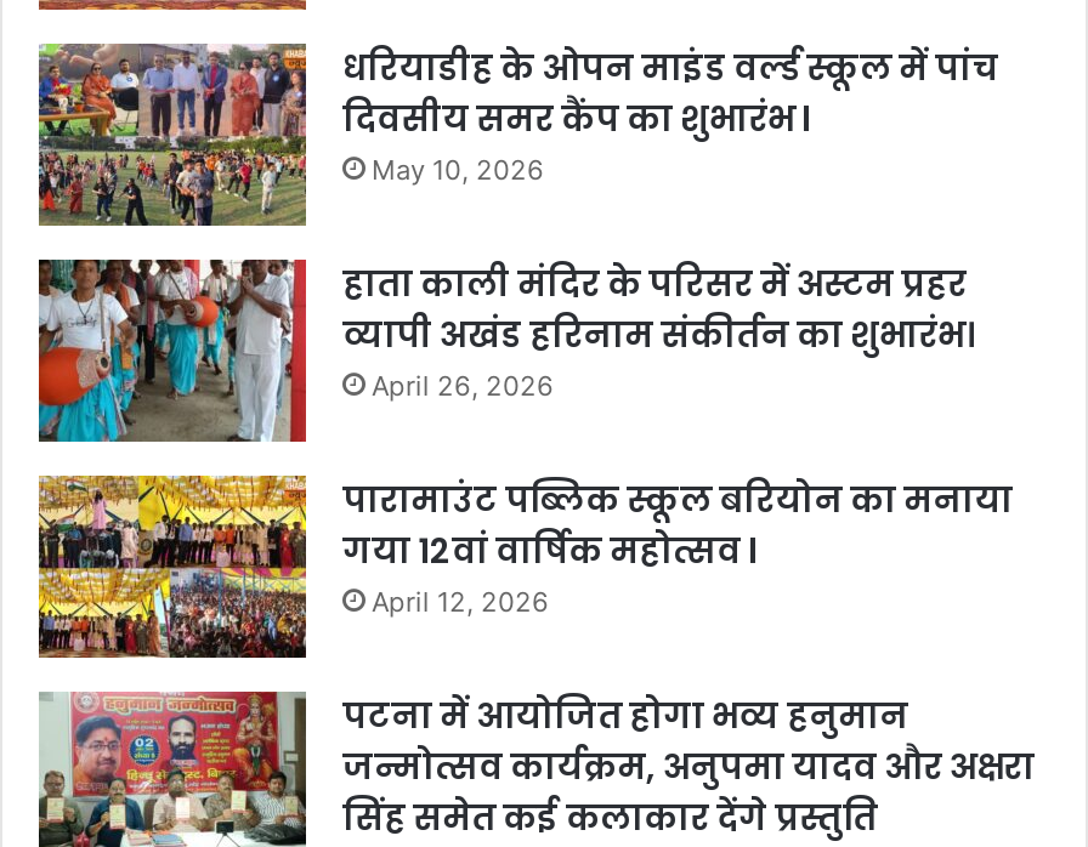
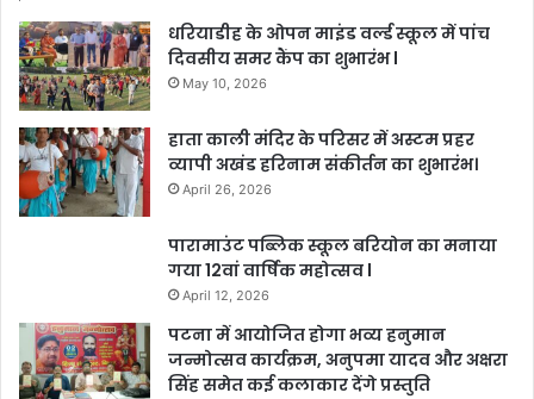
- [image]
